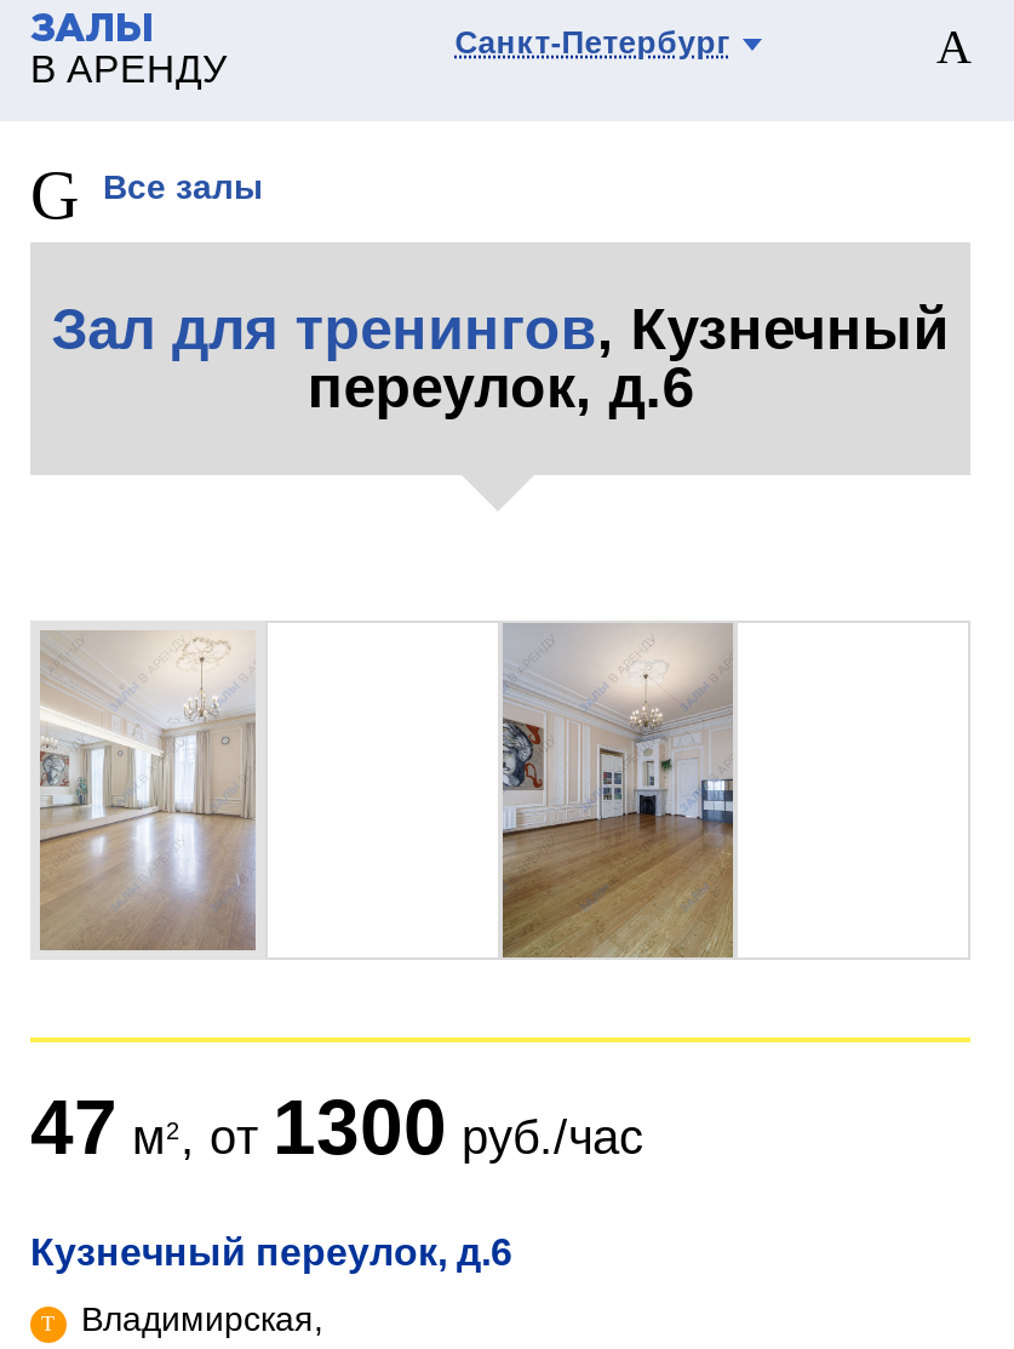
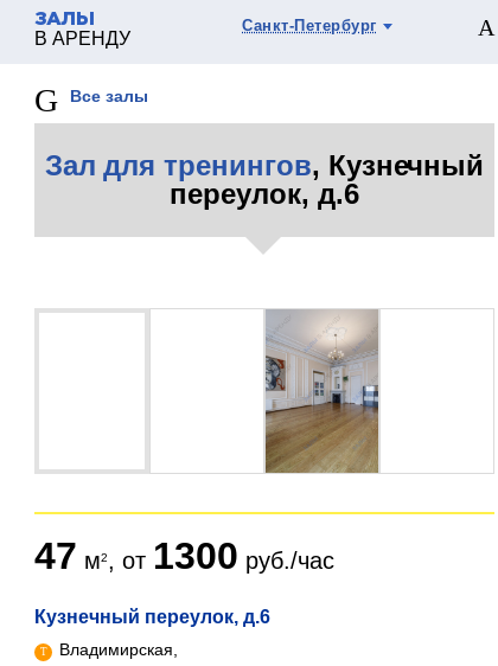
- [image]
